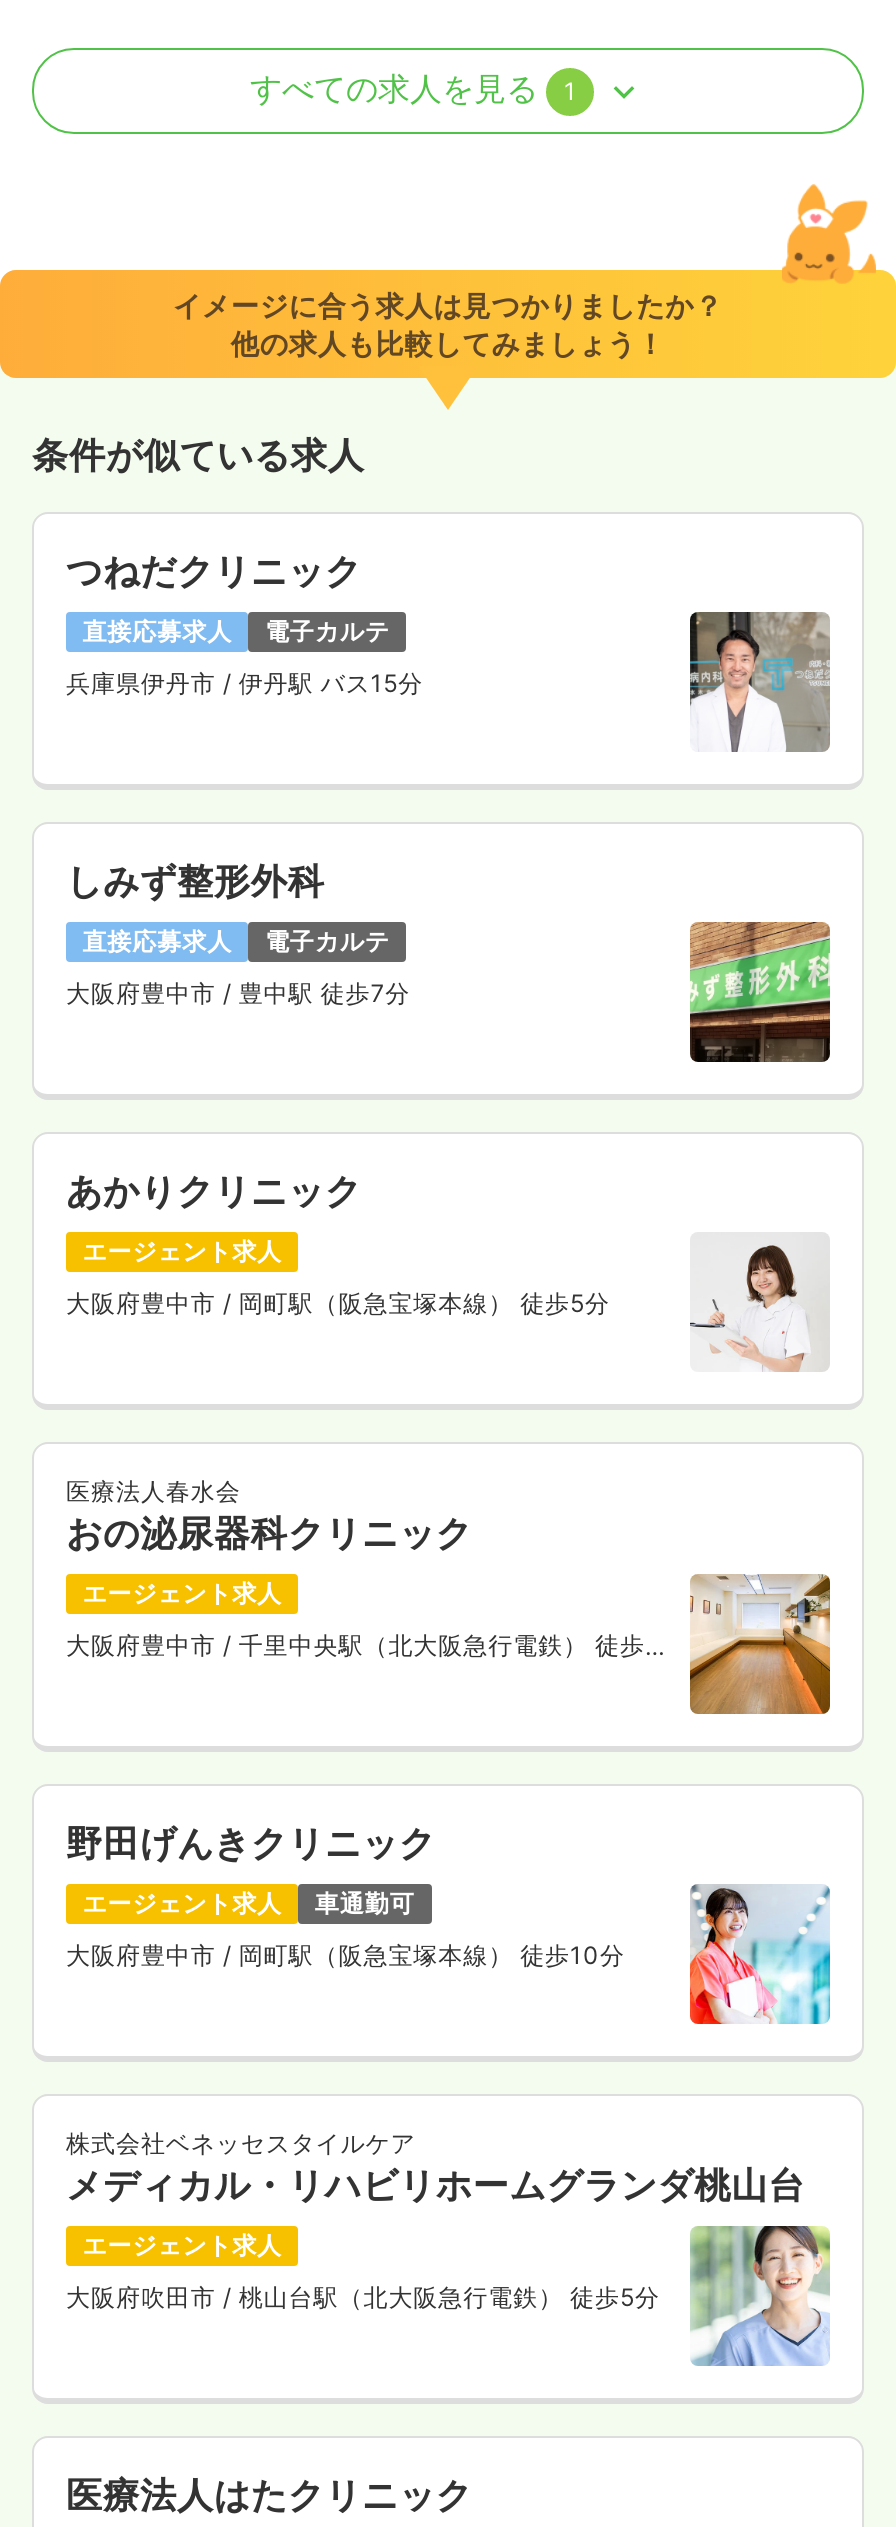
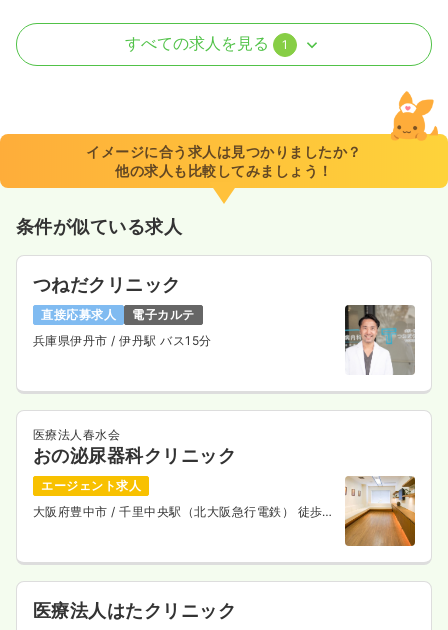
- しみず整形外科
- 直接応募求人
- 電子カルテ
- 大阪府豊中市/ 豊中駅 徒歩7分

- [image]

- あかりクリニック
- エージェント求人
- 大阪府豊中市/ 岡町駅（阪急宝塚本線） 徒歩5分

- [image]

- [image]
- 野田げんきクリニック
- エージェント求人
- 車通勤可
- 大阪府豊中市/ 岡町駅（阪急宝塚本線） 徒歩10分

- [image]
- 株式会社ベネッセスタイルケア
- メディカル・リハビリホームグランダ桃山台
- エージェント求人
- 大阪府吹田市/ 桃山台駅（北大阪急行電鉄） 徒歩5分
